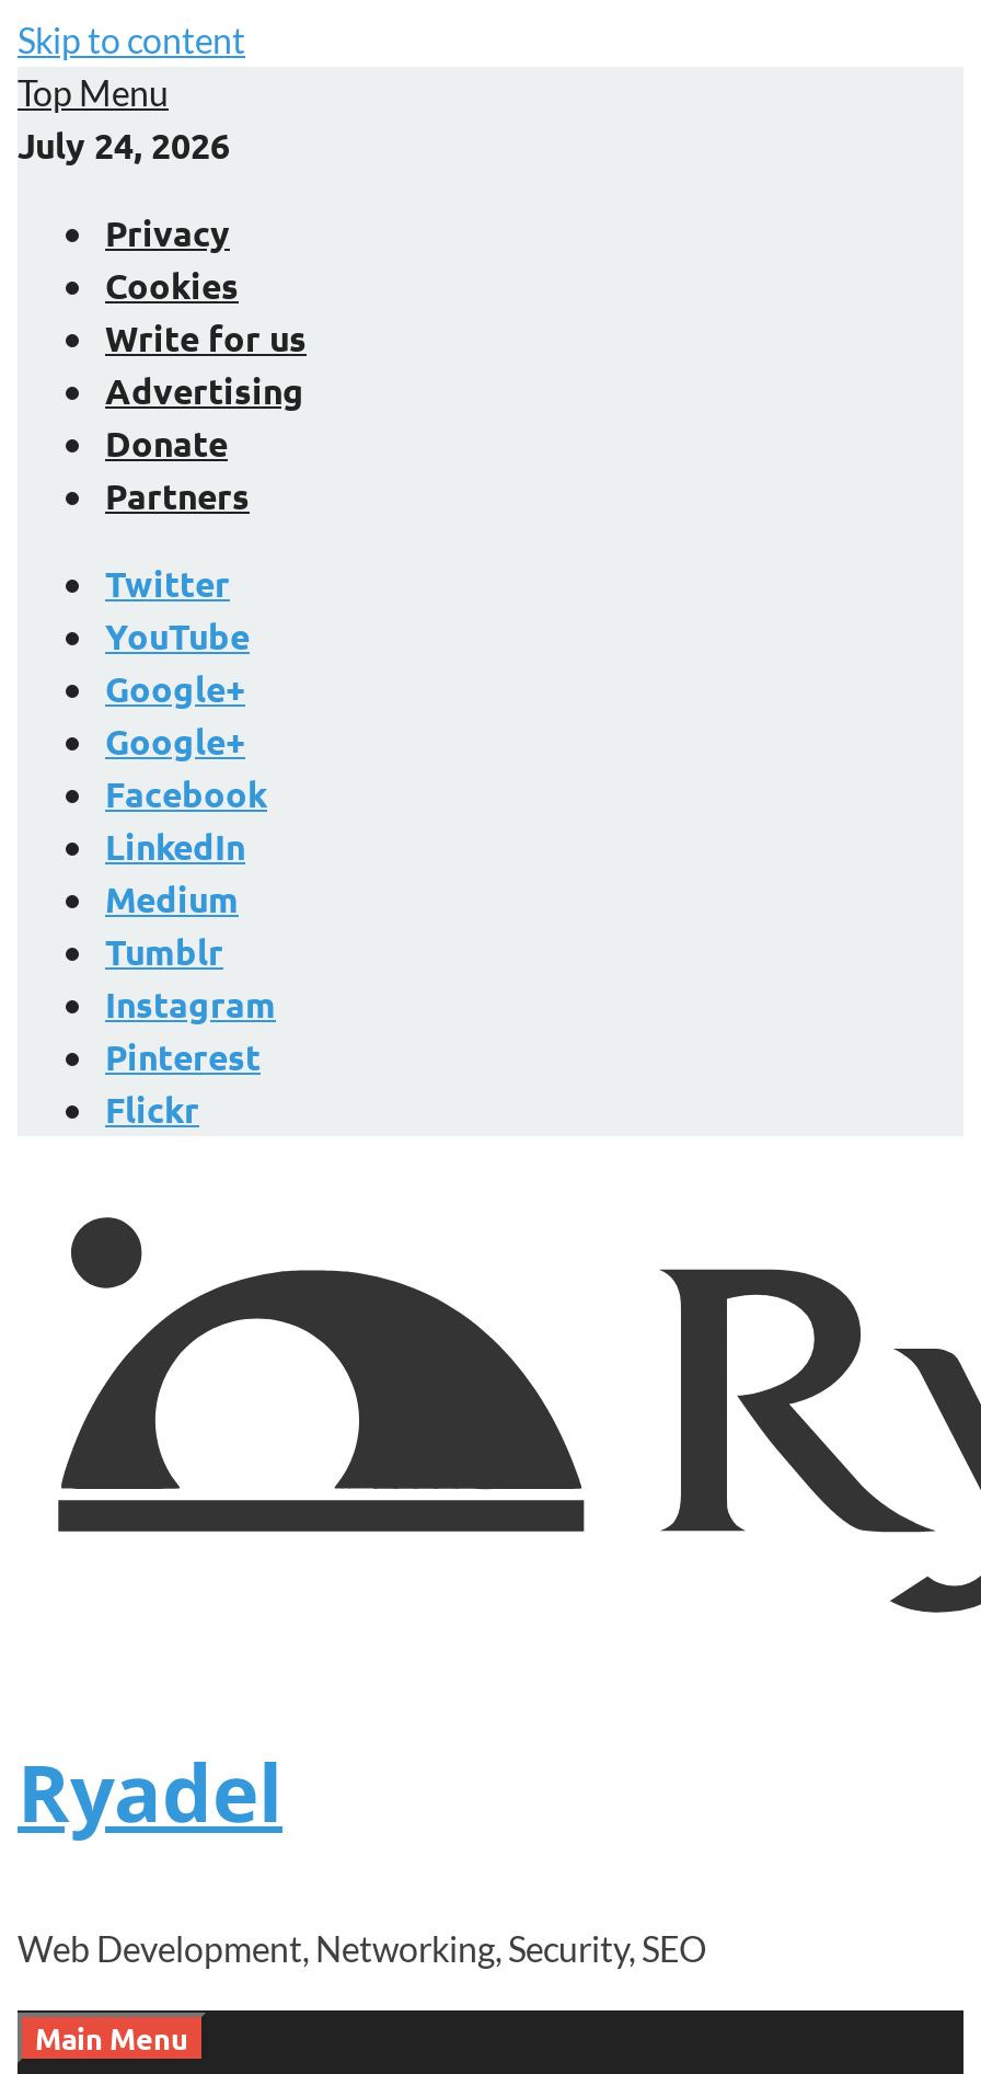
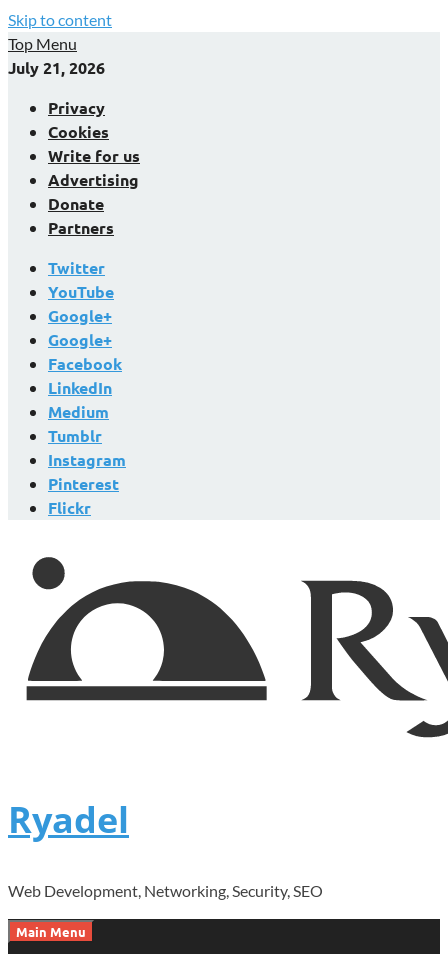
- July 24, 2026
+ July 21, 2026
